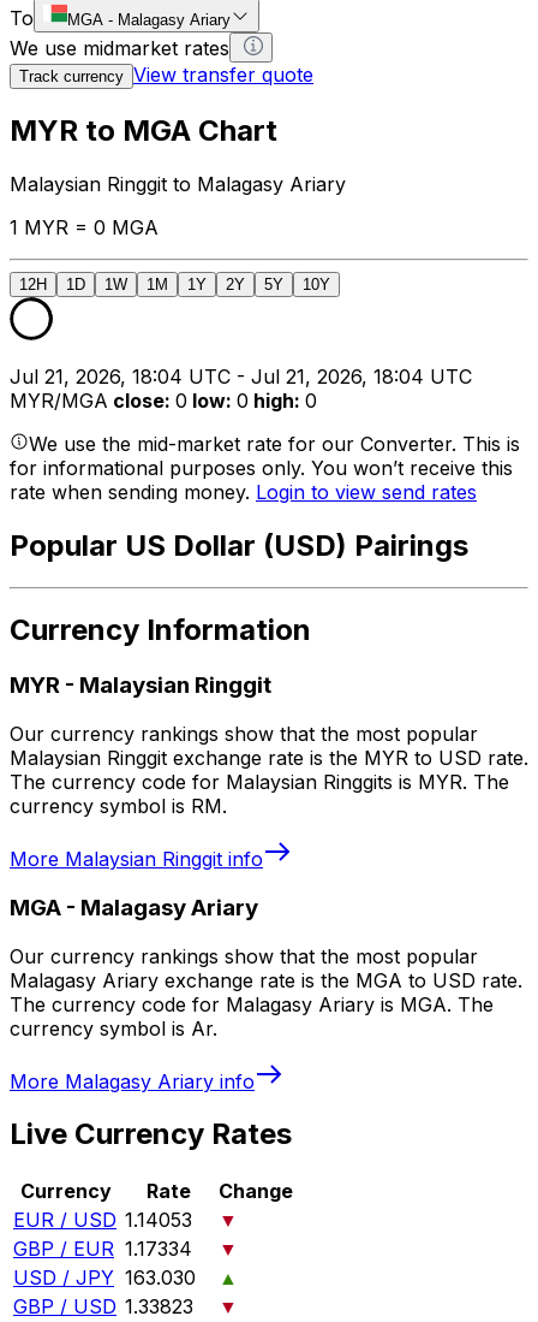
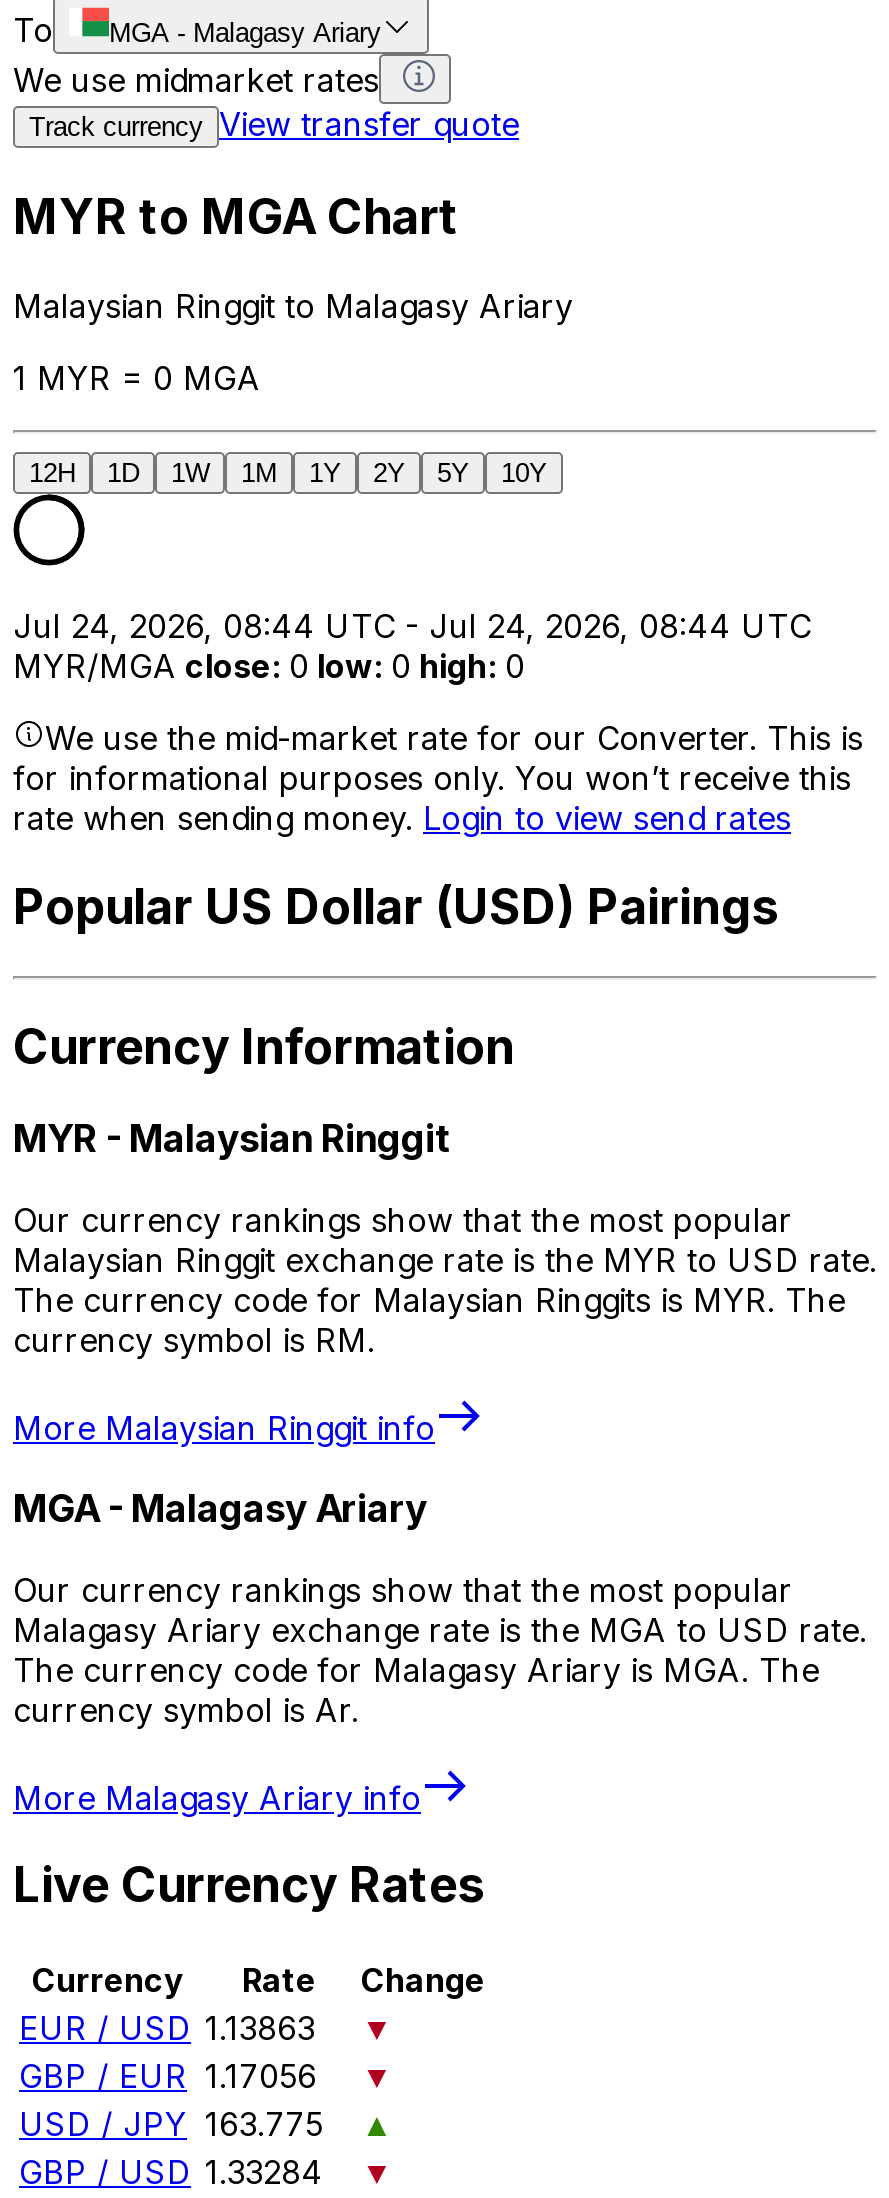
- Jul 21, 2026, 18:04 UTC - Jul 21, 2026, 18:04 UTC
+ Jul 24, 2026, 08:44 UTC - Jul 24, 2026, 08:44 UTC

- EUR / USD 1.14053
+ EUR / USD 1.13863

- GBP / EUR 1.17334
+ GBP / EUR 1.17056

- USD / JPY 163.030
+ USD / JPY 163.775

- GBP / USD 1.33823
+ GBP / USD 1.33284
